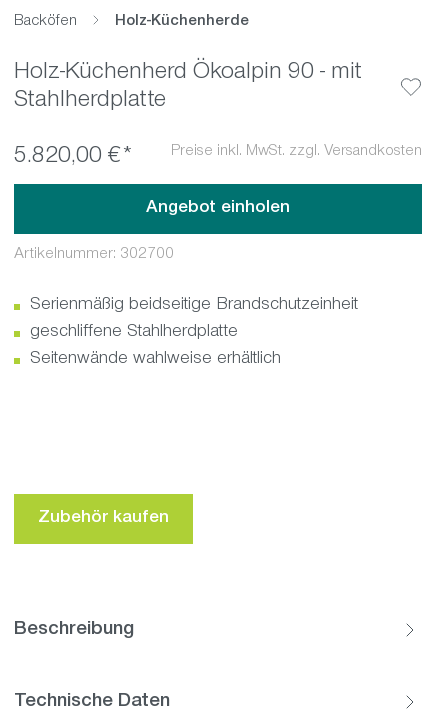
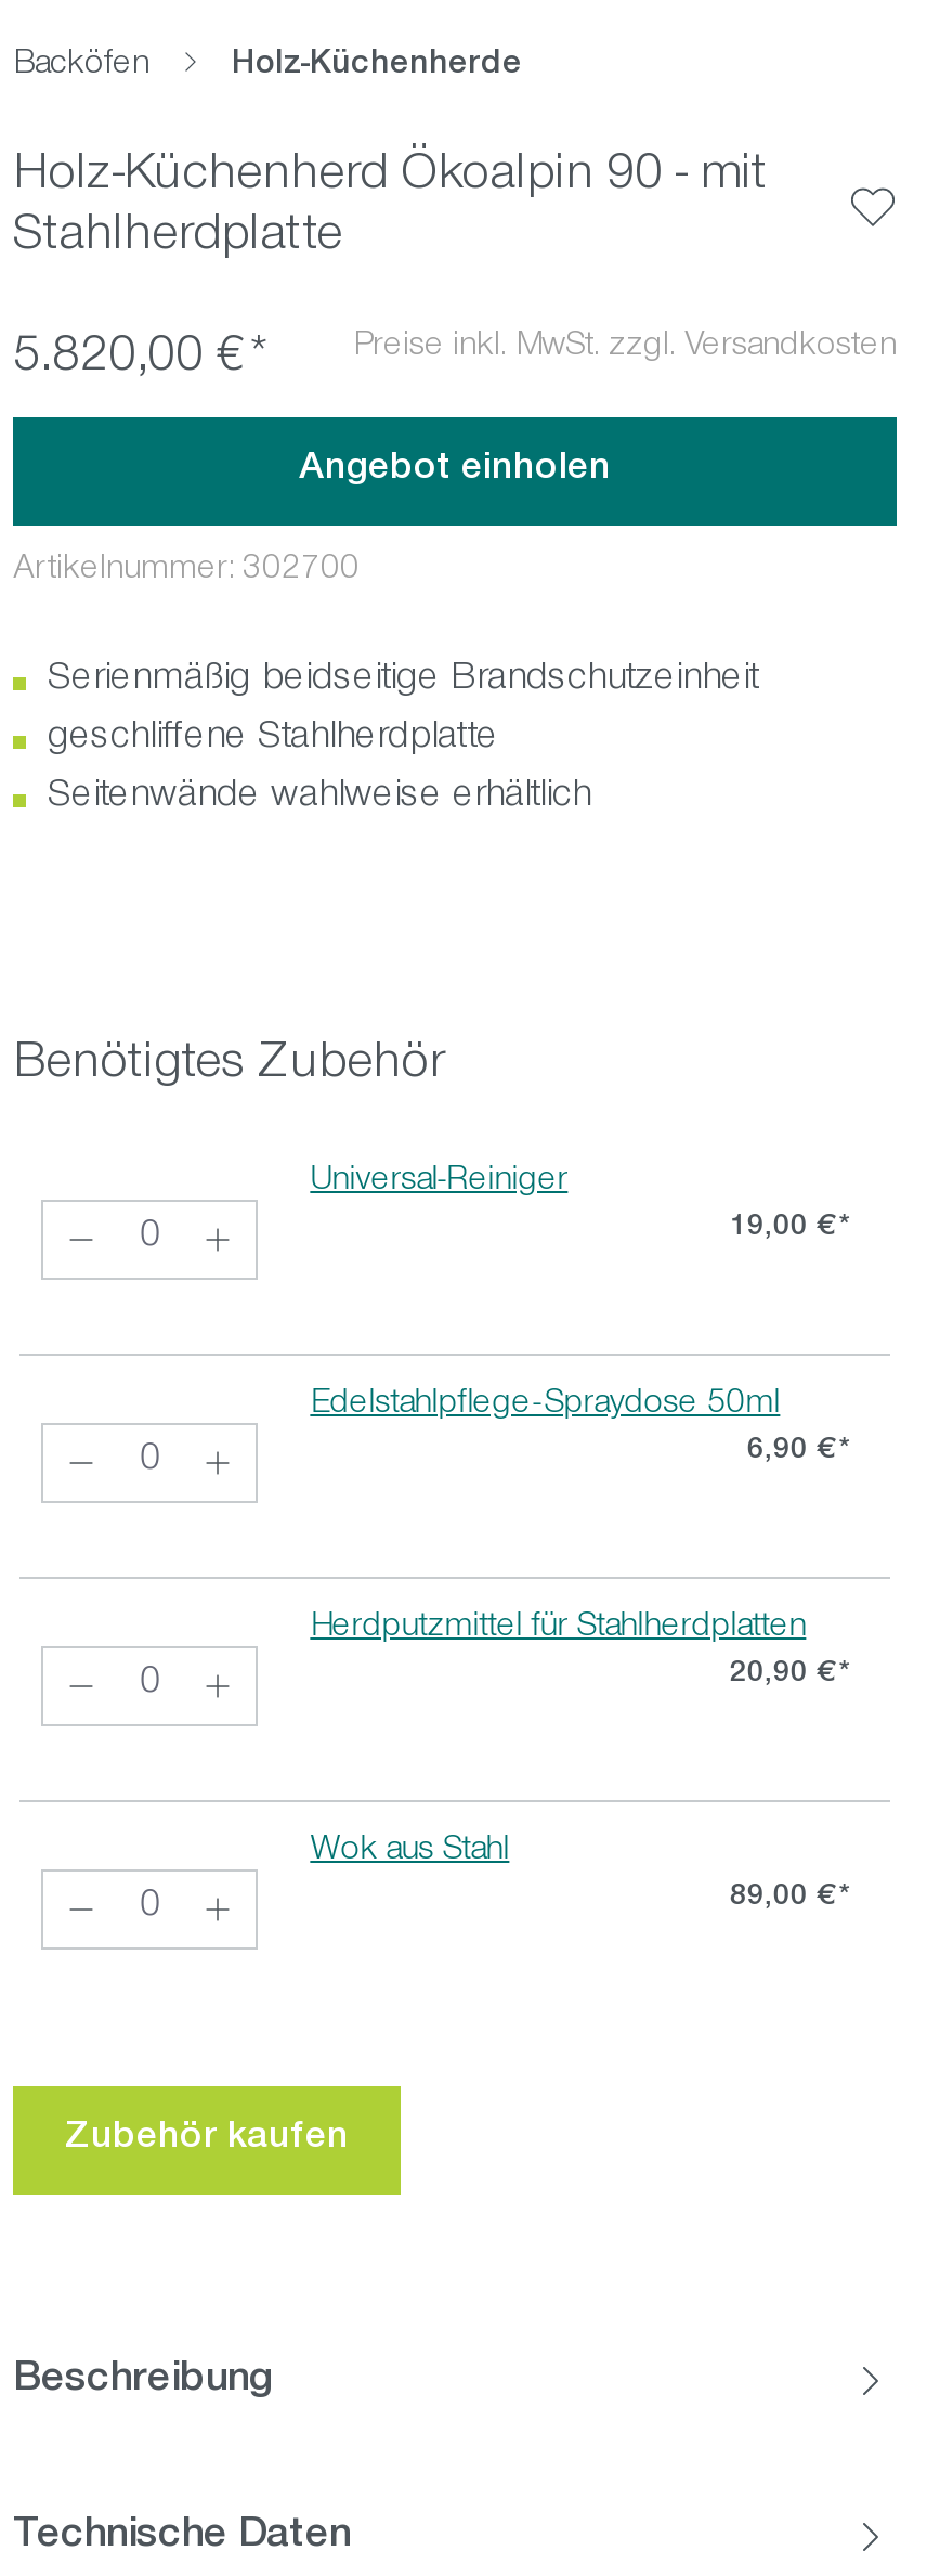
+ Benötigtes Zubehör
+ Universal-Reiniger
+ 19,00 €*

+ Edelstahlpflege-Spraydose 50ml
+ 6,90 €*

+ Herdputzmittel für Stahlherdplatten
+ 20,90 €*

+ Wok aus Stahl
+ 89,00 €*
